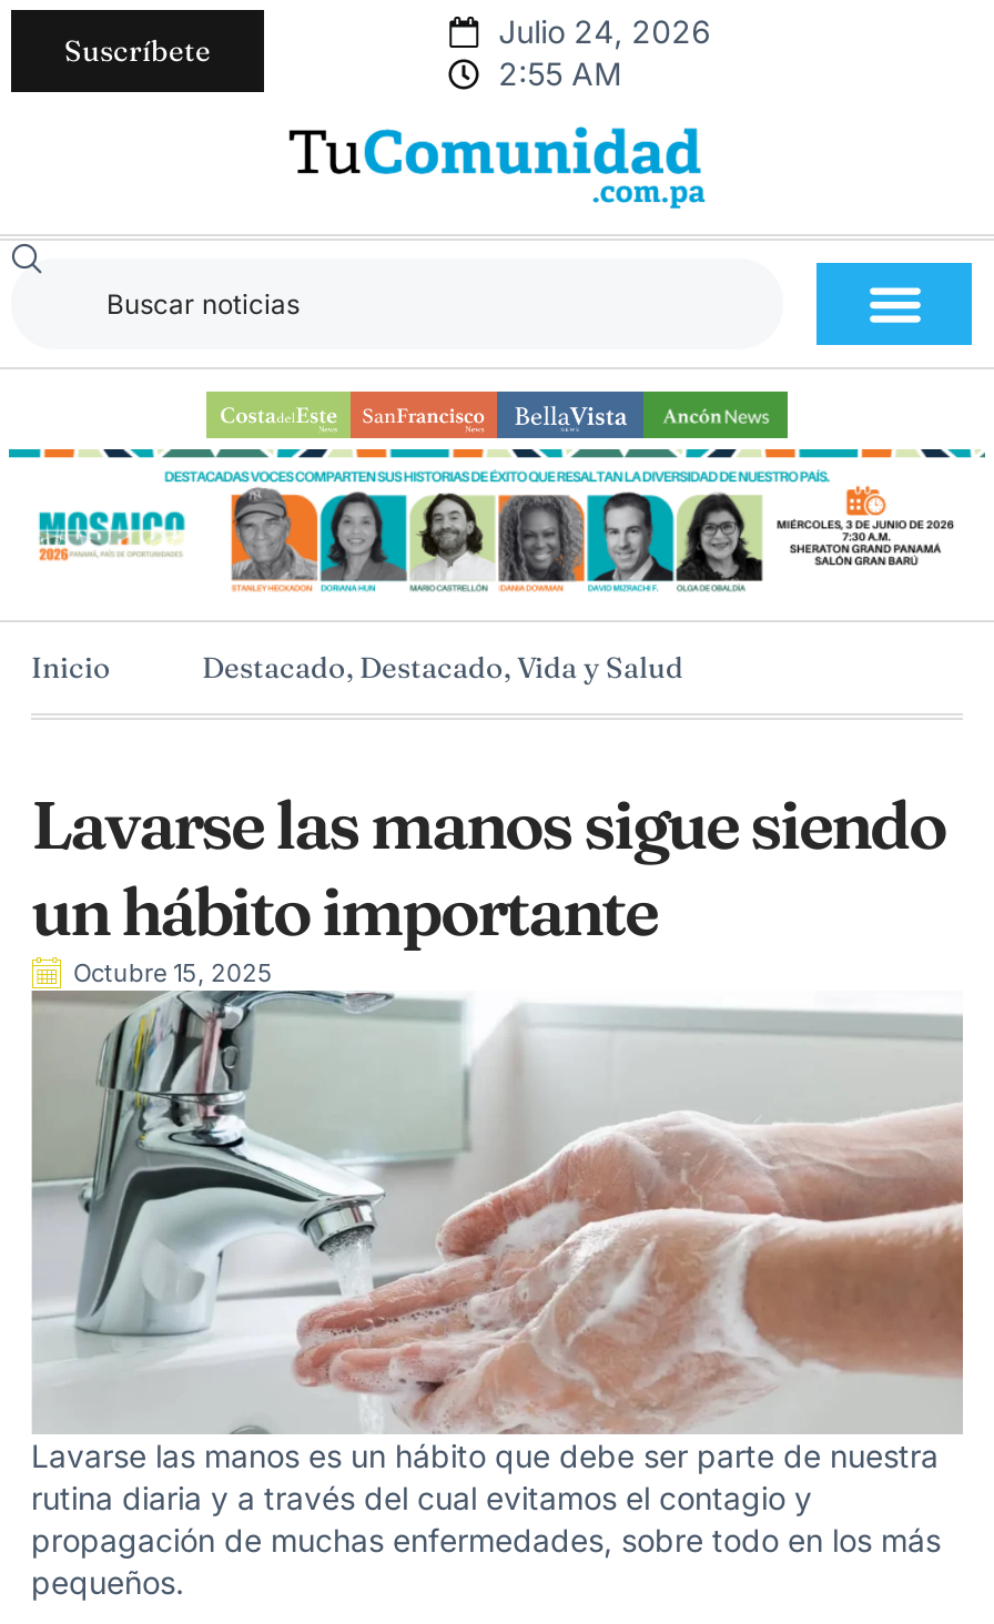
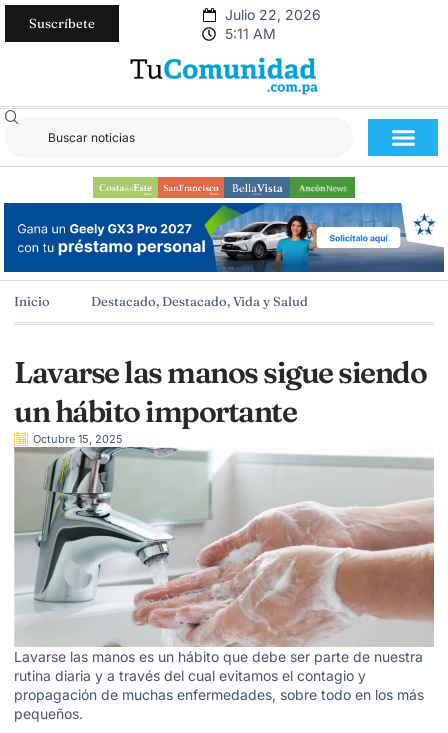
- Julio 24, 2026
+ Julio 22, 2026

- 2:55 AM
+ 5:11 AM

- [image]
+ [image]
